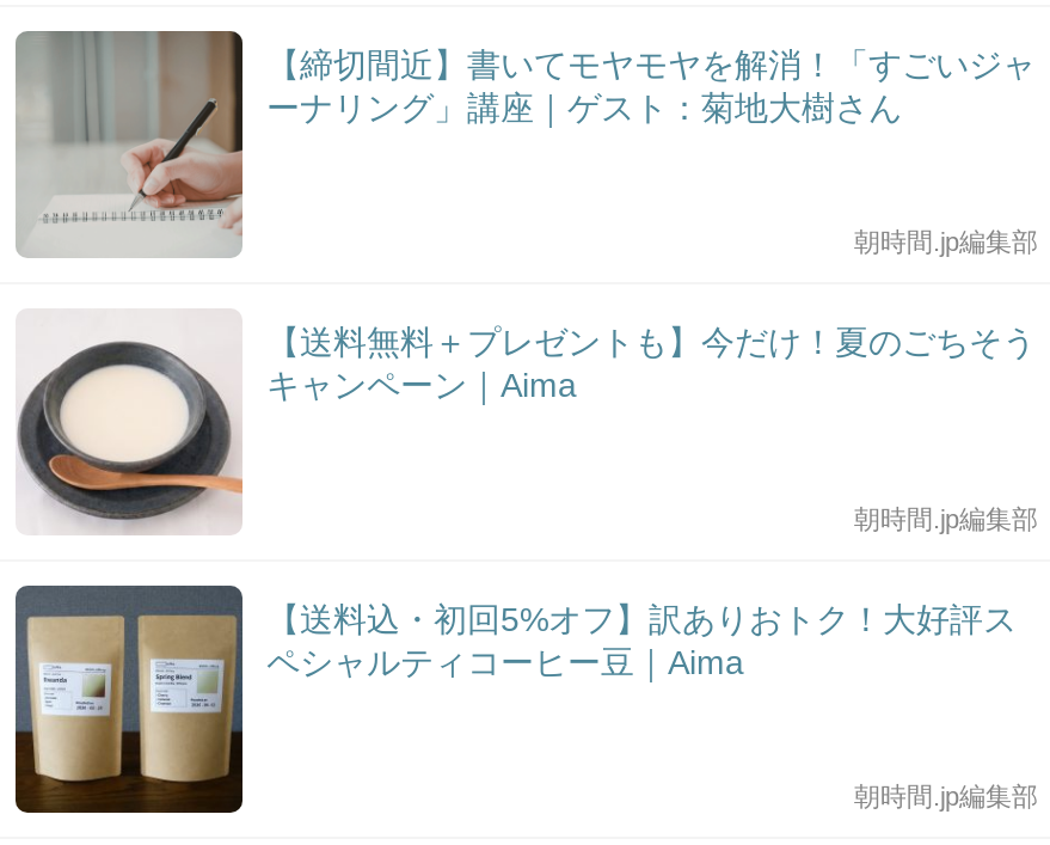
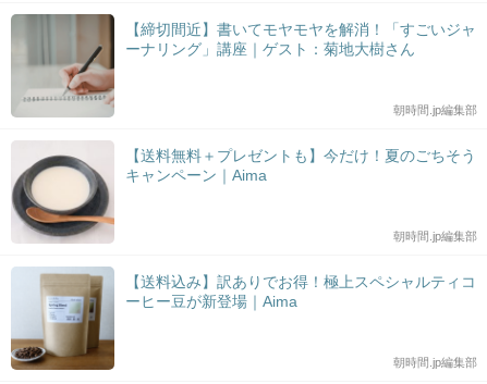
- [image]
- 【送料込・初回5%オフ】訳ありおトク！大好評ス
- ペシャルティコーヒー豆｜Aima
+ [image]
+ 【送料込み】訳ありでお得！極上スペシャルティコ
+ ーヒー豆が新登場｜Aima
